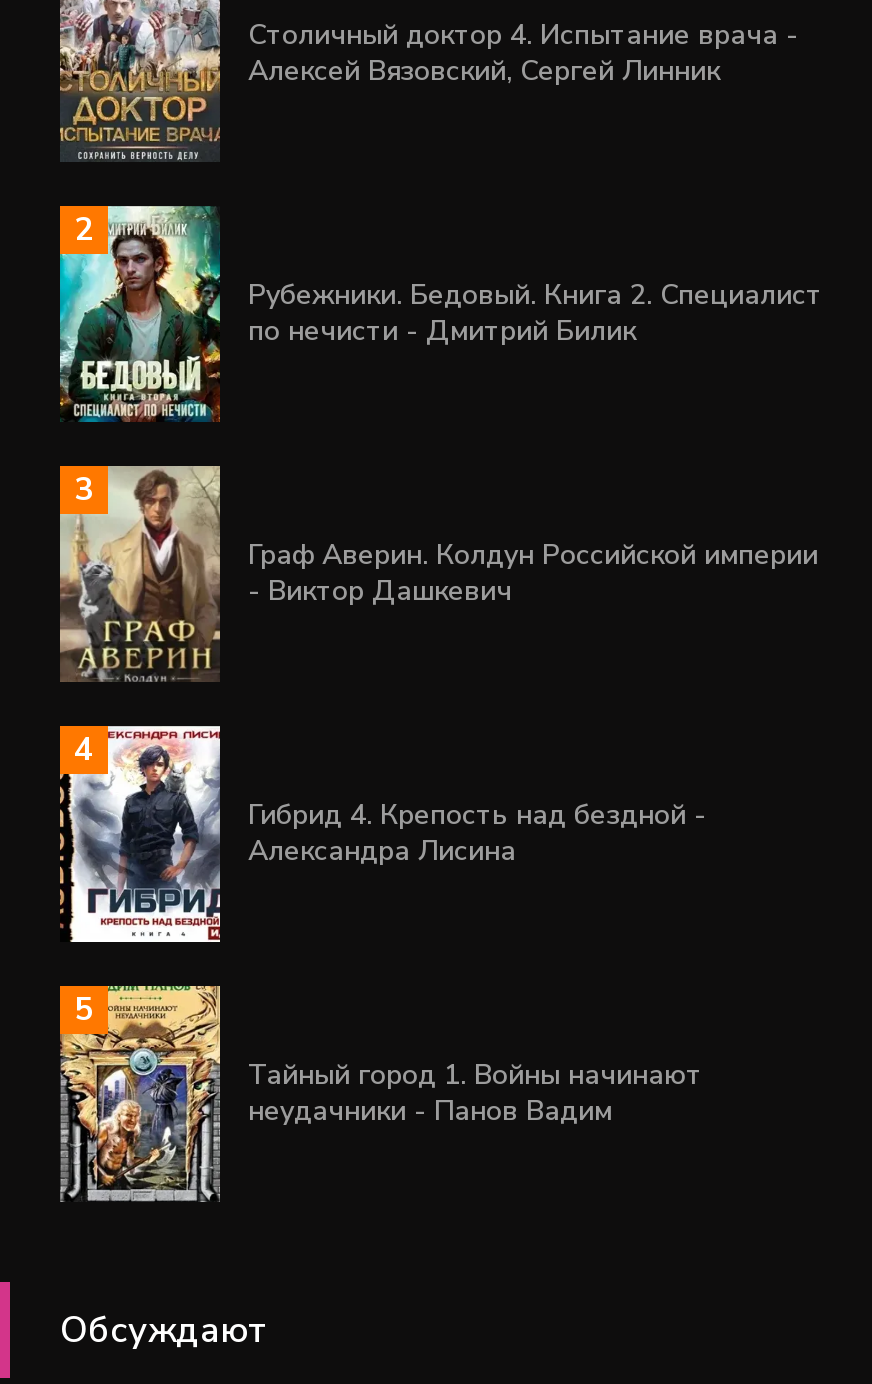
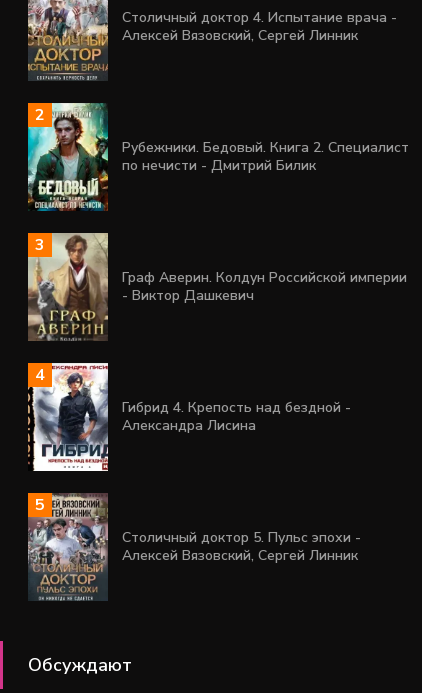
- [image]
- Тайный город 1. Войны начинают
- неудачники - Панов Вадим
+ [image]
+ Столичный доктор 5. Пульс эпохи -
+ Алексей Вязовский, Сергей Линник
